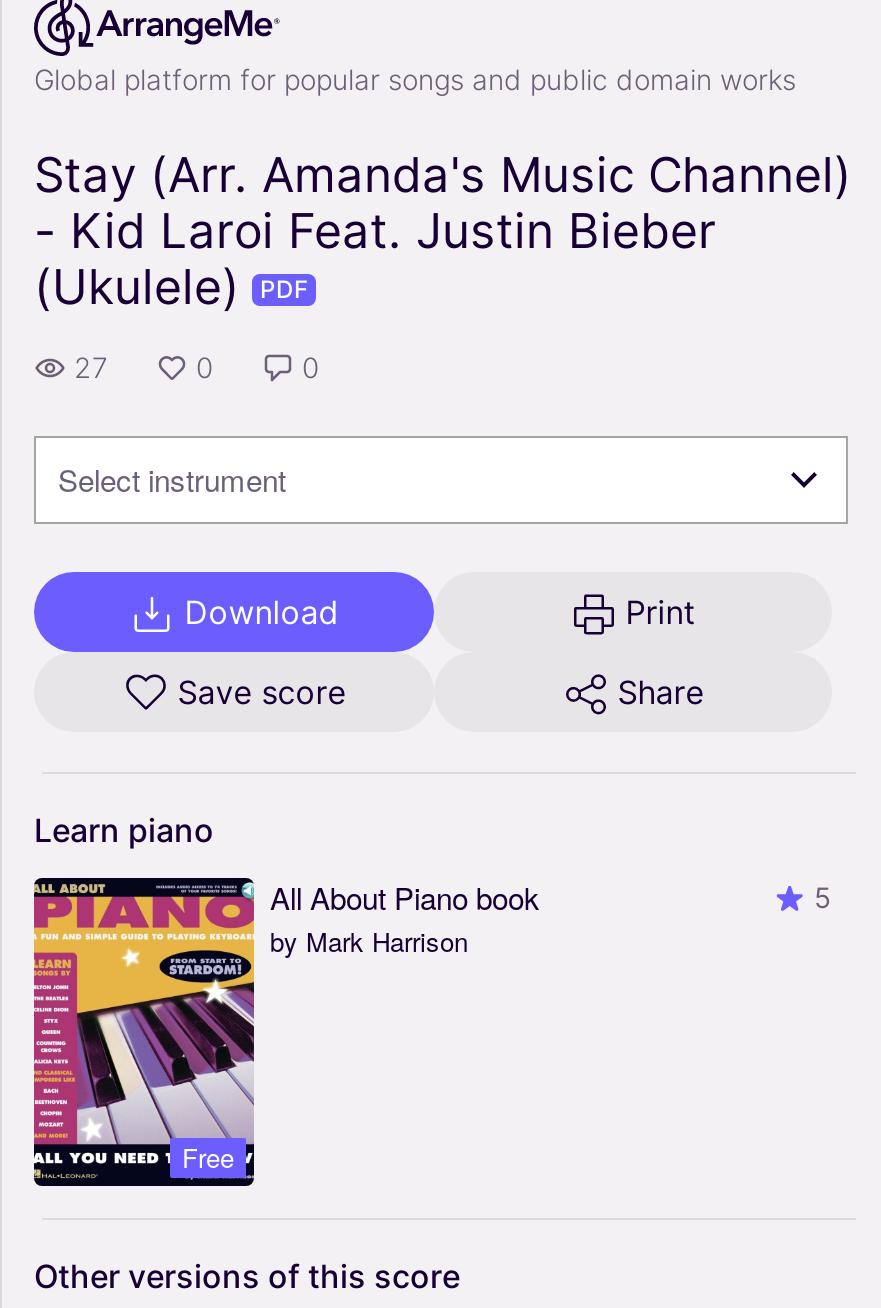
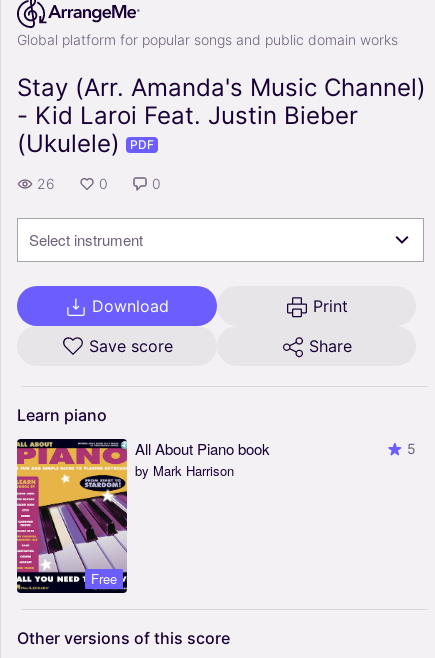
- 27
+ 26
